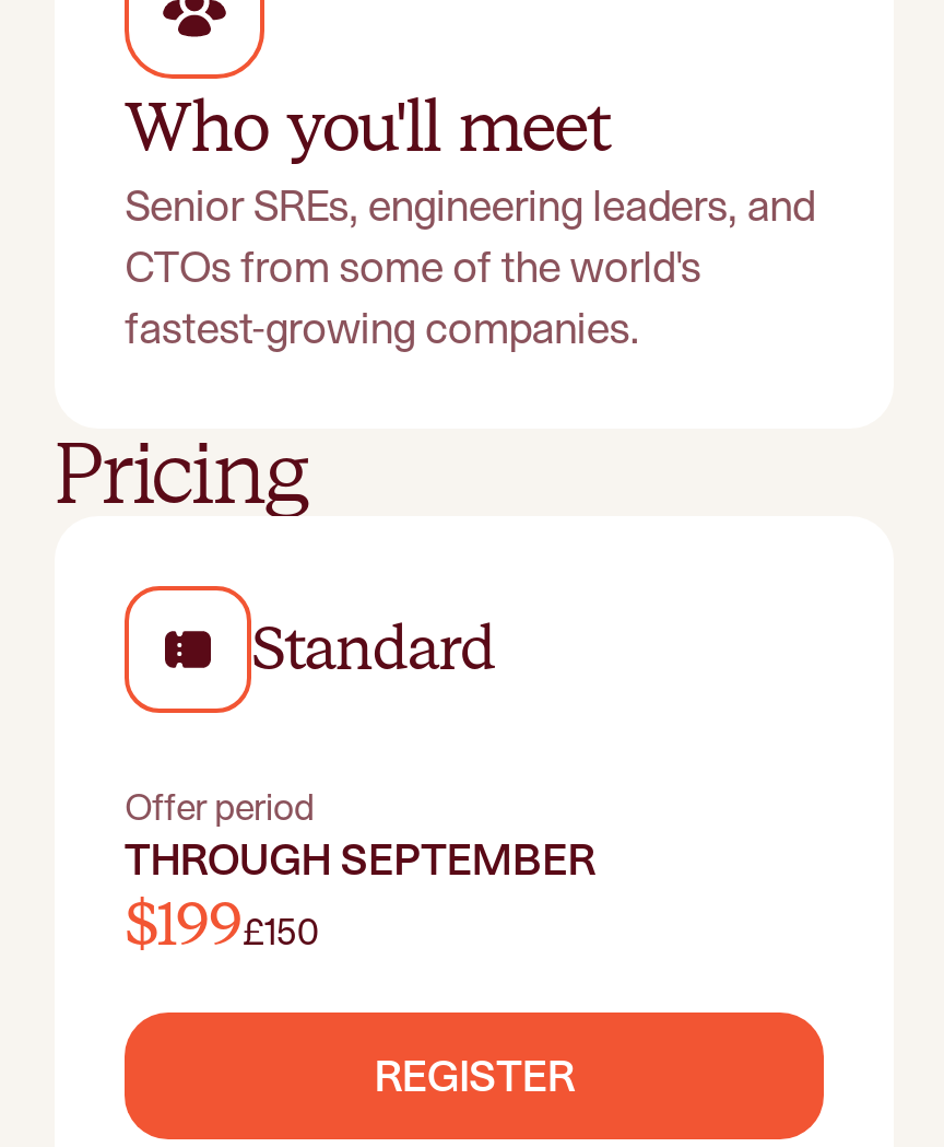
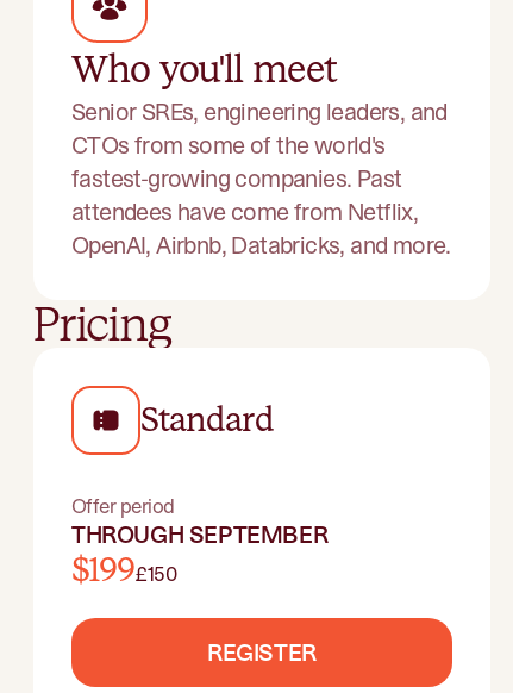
- fastest-growing companies.
+ fastest-growing companies. Past
+ attendees have come from Netflix,
+ OpenAI, Airbnb, Databricks, and more.
